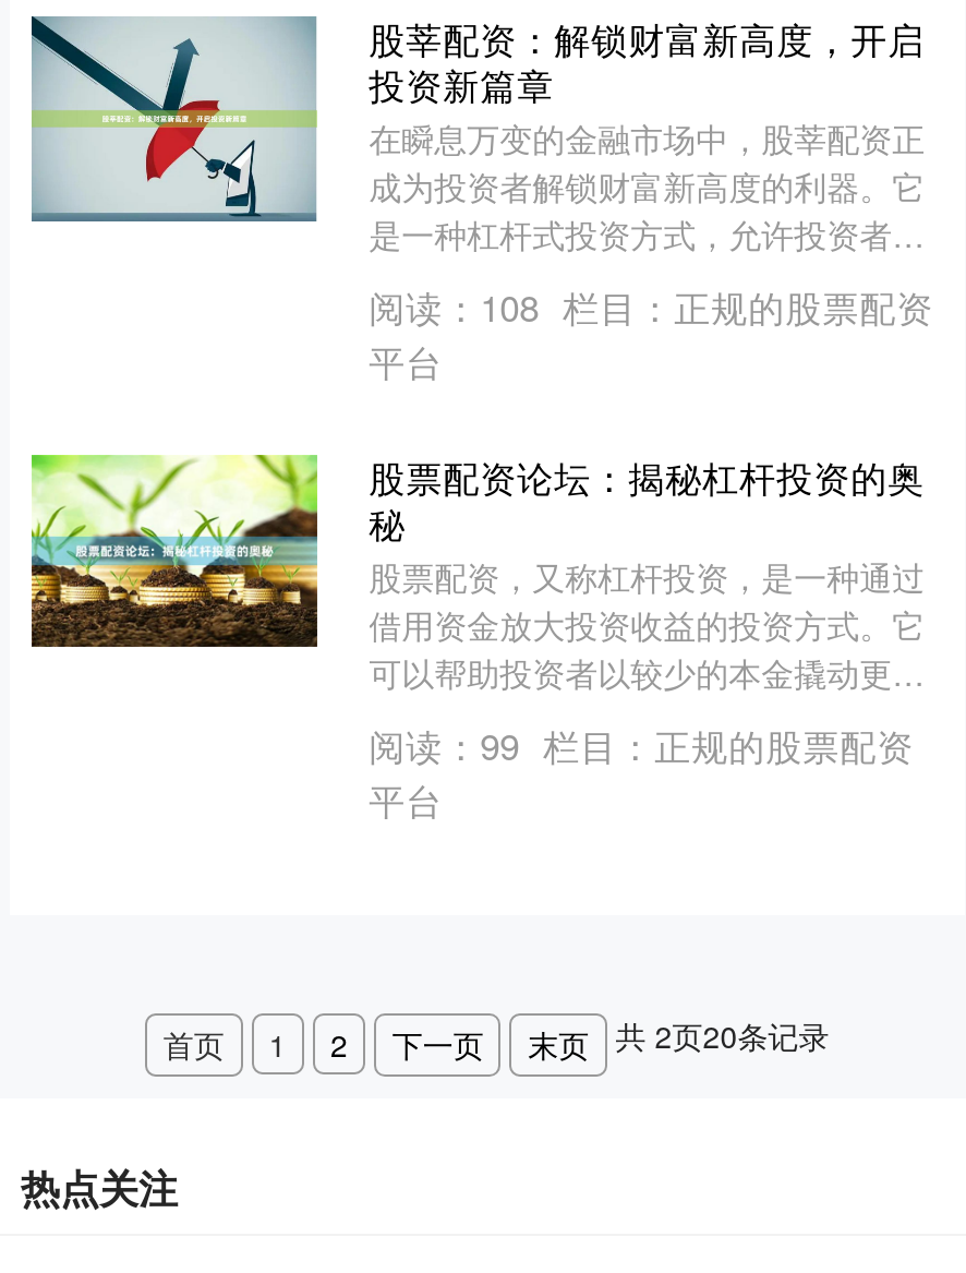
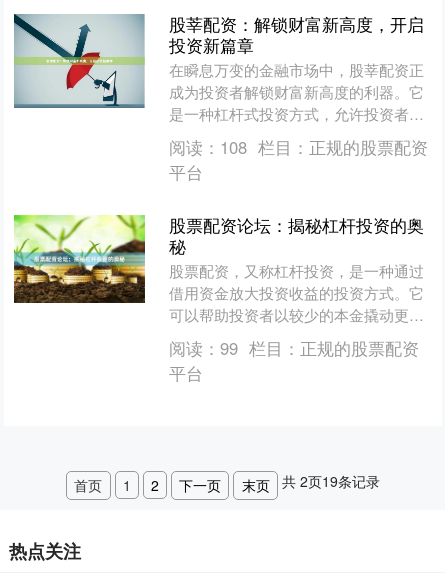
- 共2页20条记录
+ 共2页19条记录
